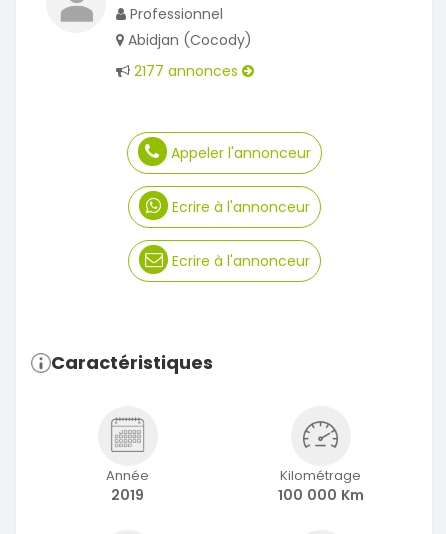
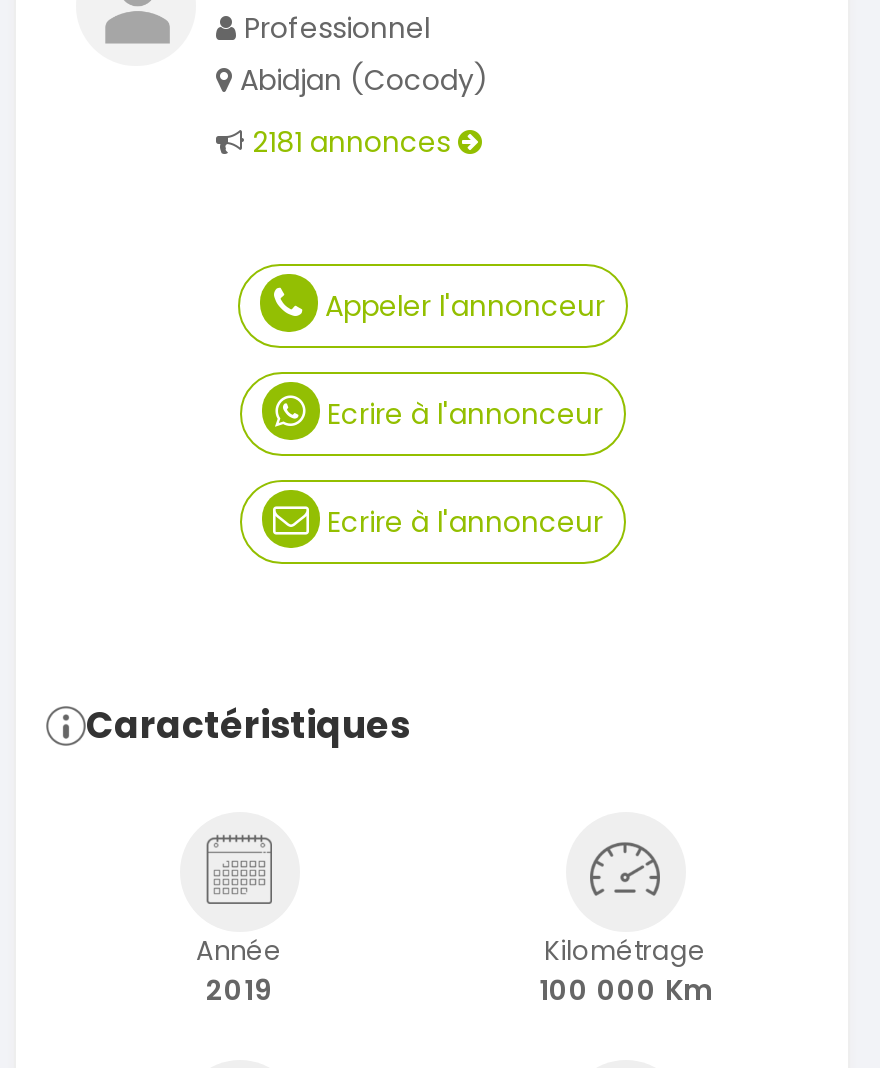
- 2177 annonces
+ 2181 annonces
